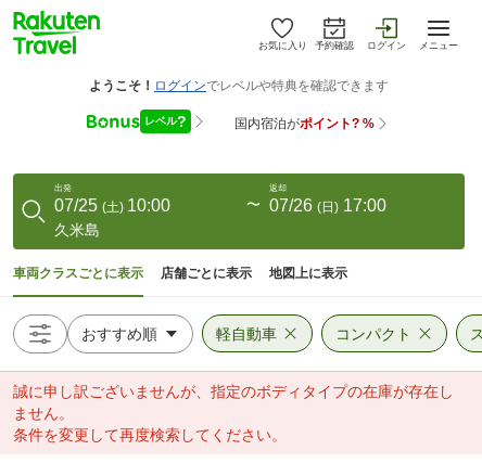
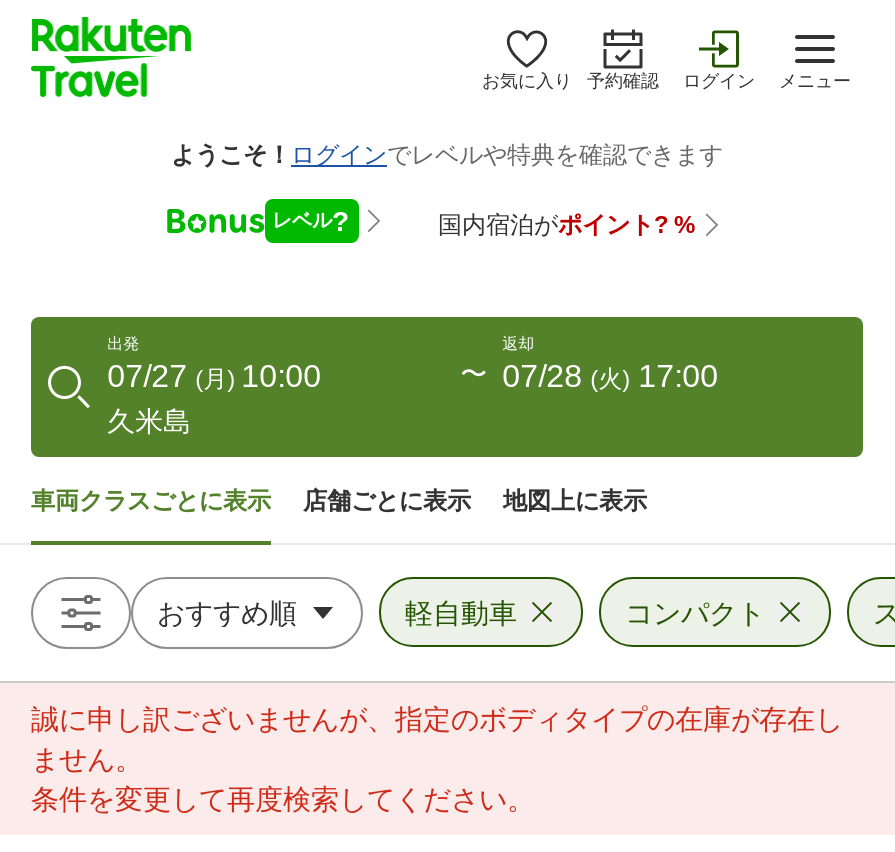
- 07/25 (土) 10:00
+ 07/27 (月) 10:00

- 07/26 (日) 17:00
+ 07/28 (火) 17:00
